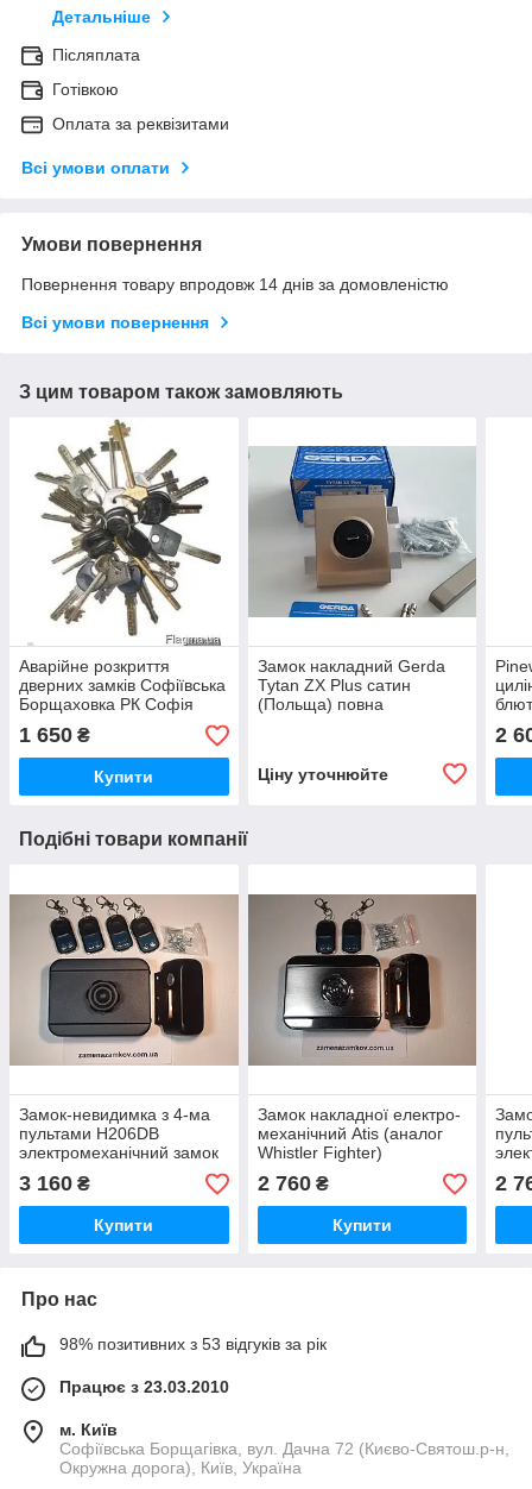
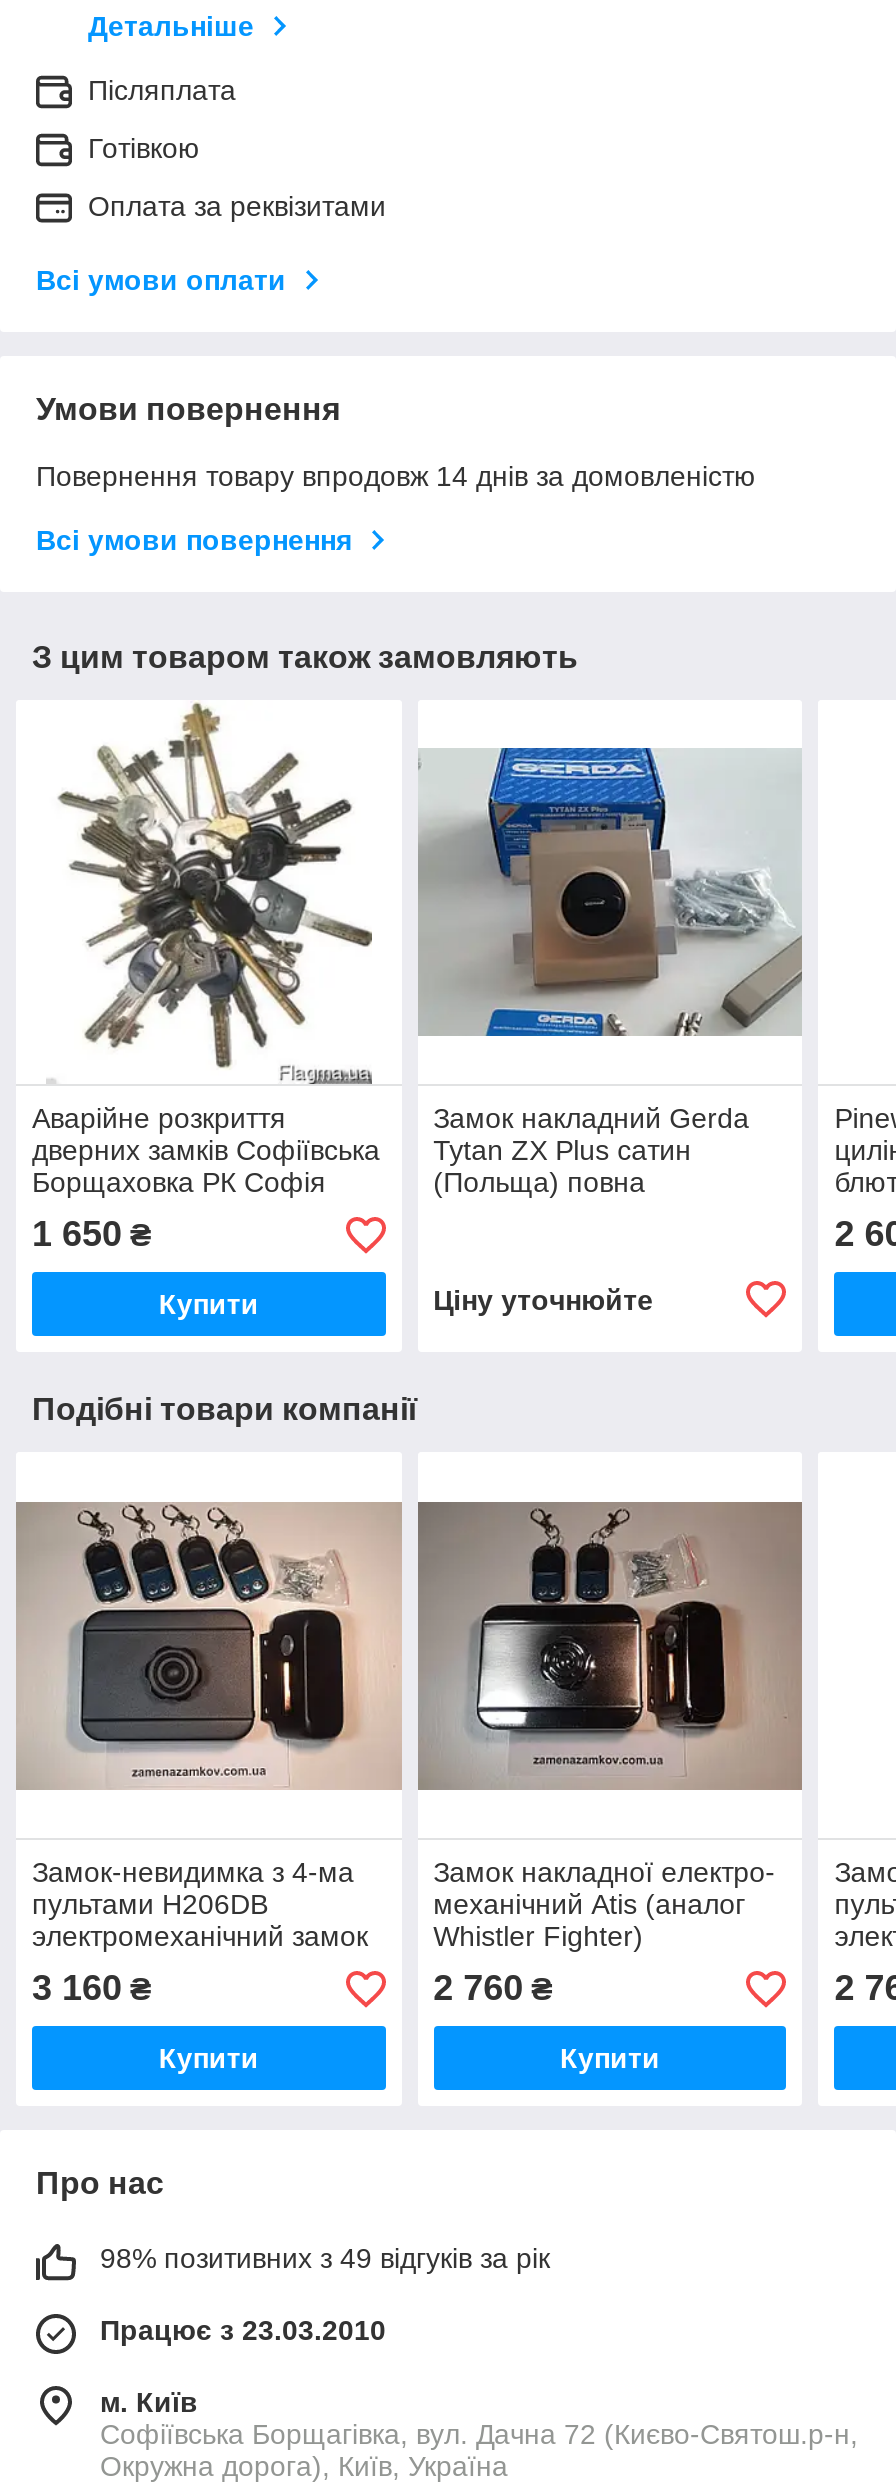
- 98% позитивних з 53 відгуків за рік
+ 98% позитивних з 49 відгуків за рік
